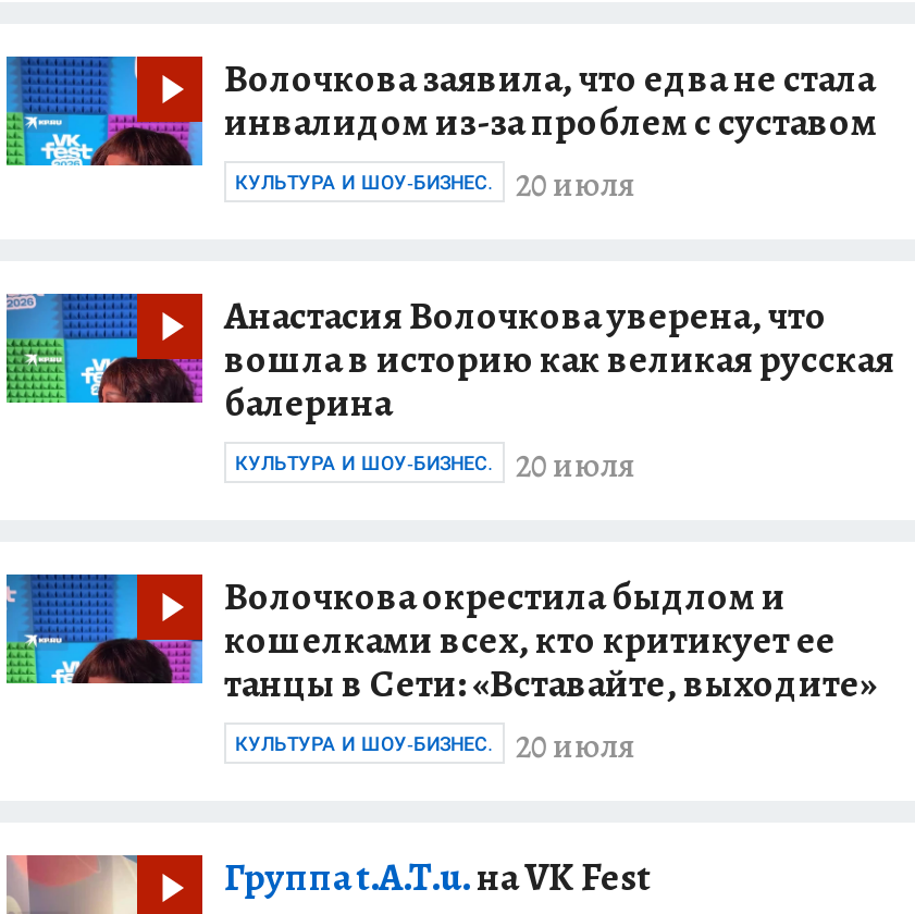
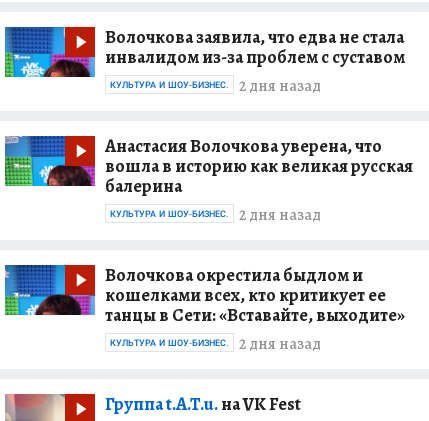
- КУЛЬТУРА И ШОУ-БИЗНЕС. 20 июля
+ КУЛЬТУРА И ШОУ-БИЗНЕС. 2 дня назад

- КУЛЬТУРА И ШОУ-БИЗНЕС. 20 июля
+ КУЛЬТУРА И ШОУ-БИЗНЕС. 2 дня назад

- КУЛЬТУРА И ШОУ-БИЗНЕС. 20 июля
+ КУЛЬТУРА И ШОУ-БИЗНЕС. 2 дня назад
